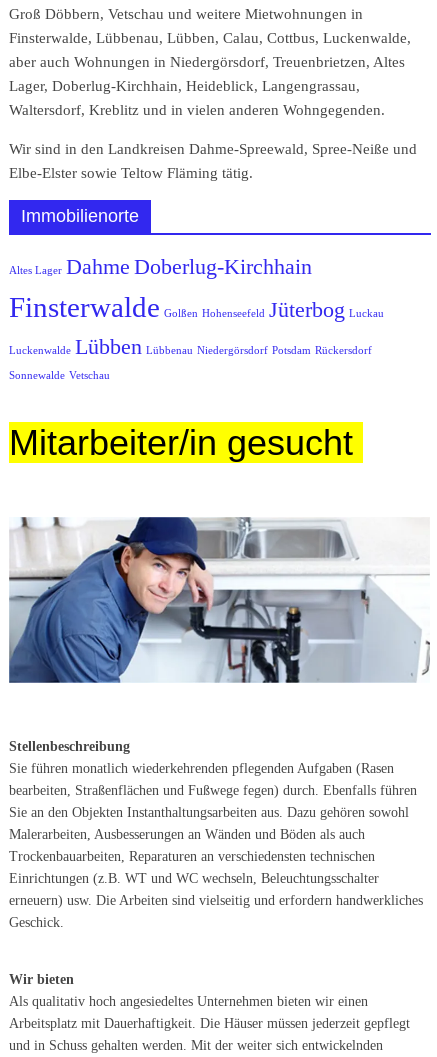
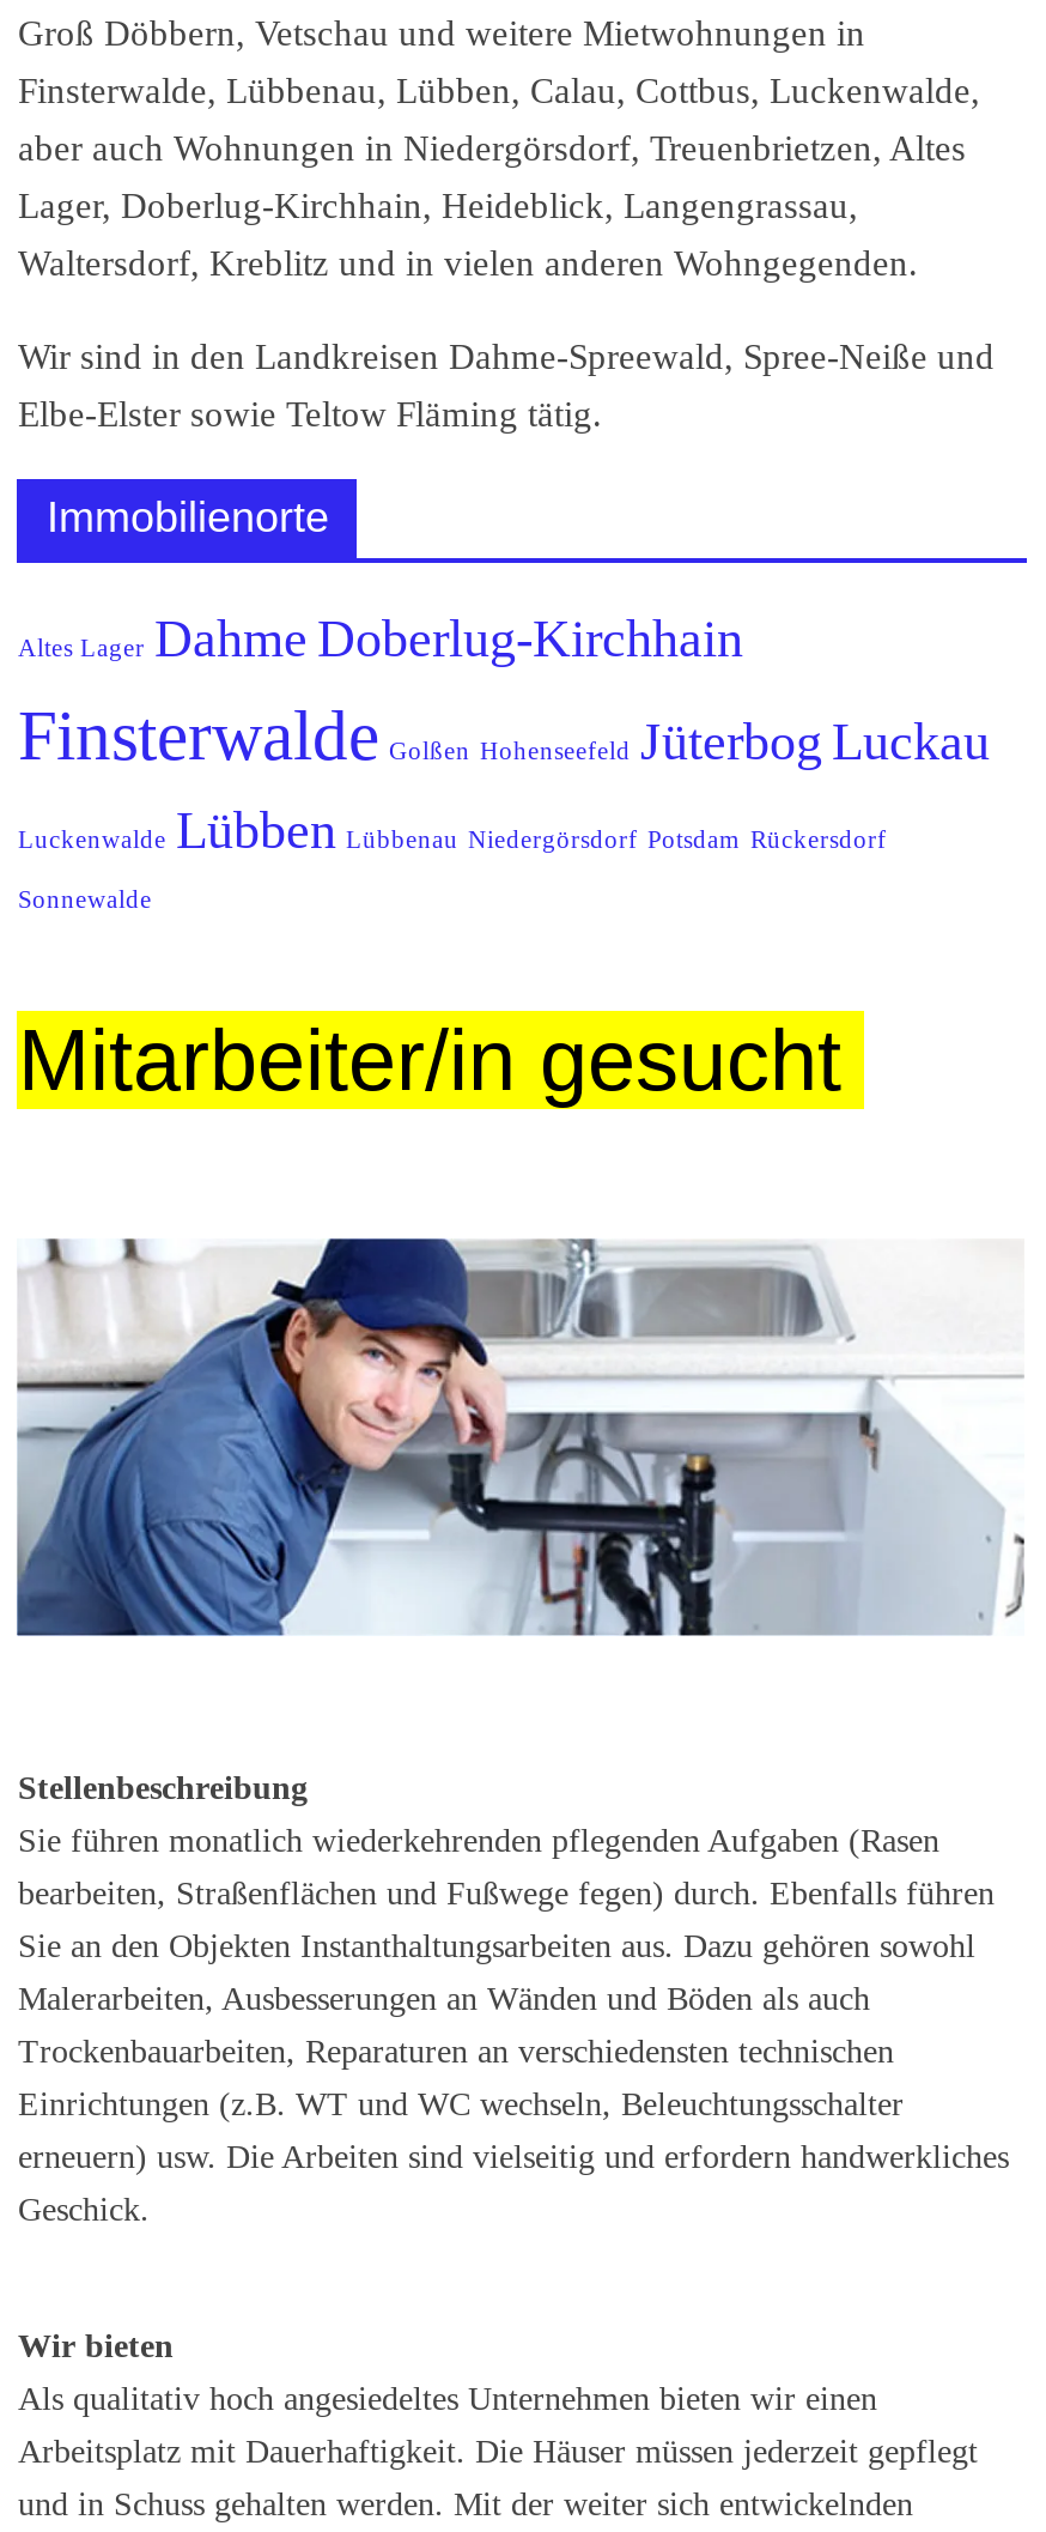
- Sonnewalde Vetschau
+ Sonnewalde
